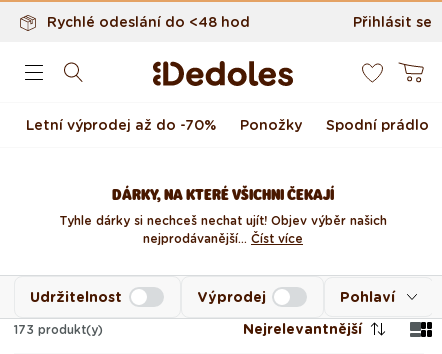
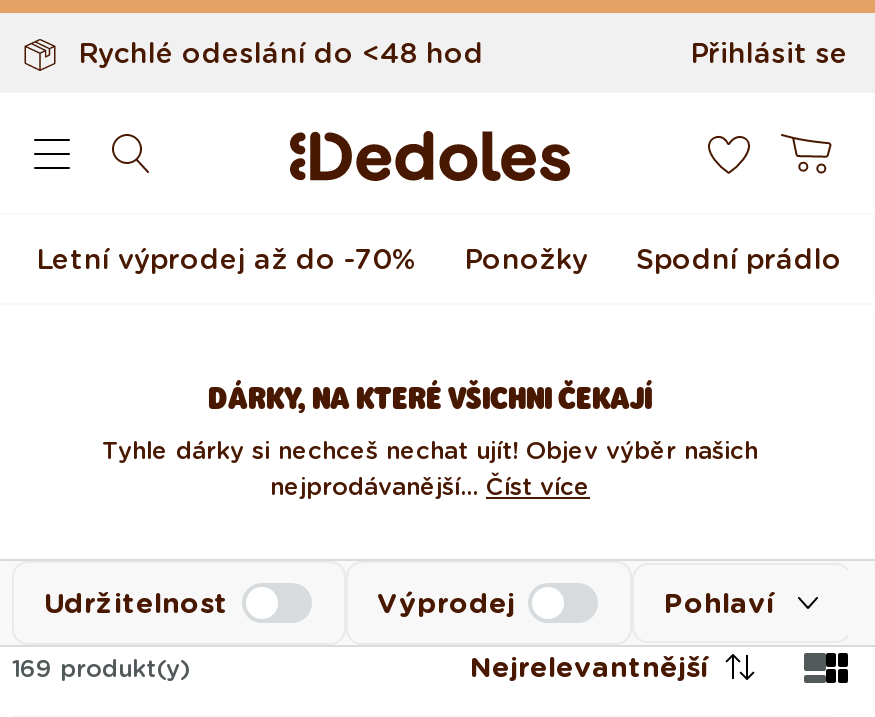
- 173 produkt(y)
+ 169 produkt(y)
